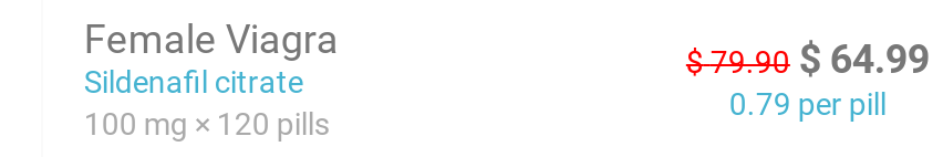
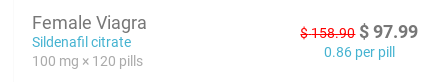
- $ 79.90 $ 64.99
+ $ 158.90 $ 97.99

- 0.79 per pill
+ 0.86 per pill
